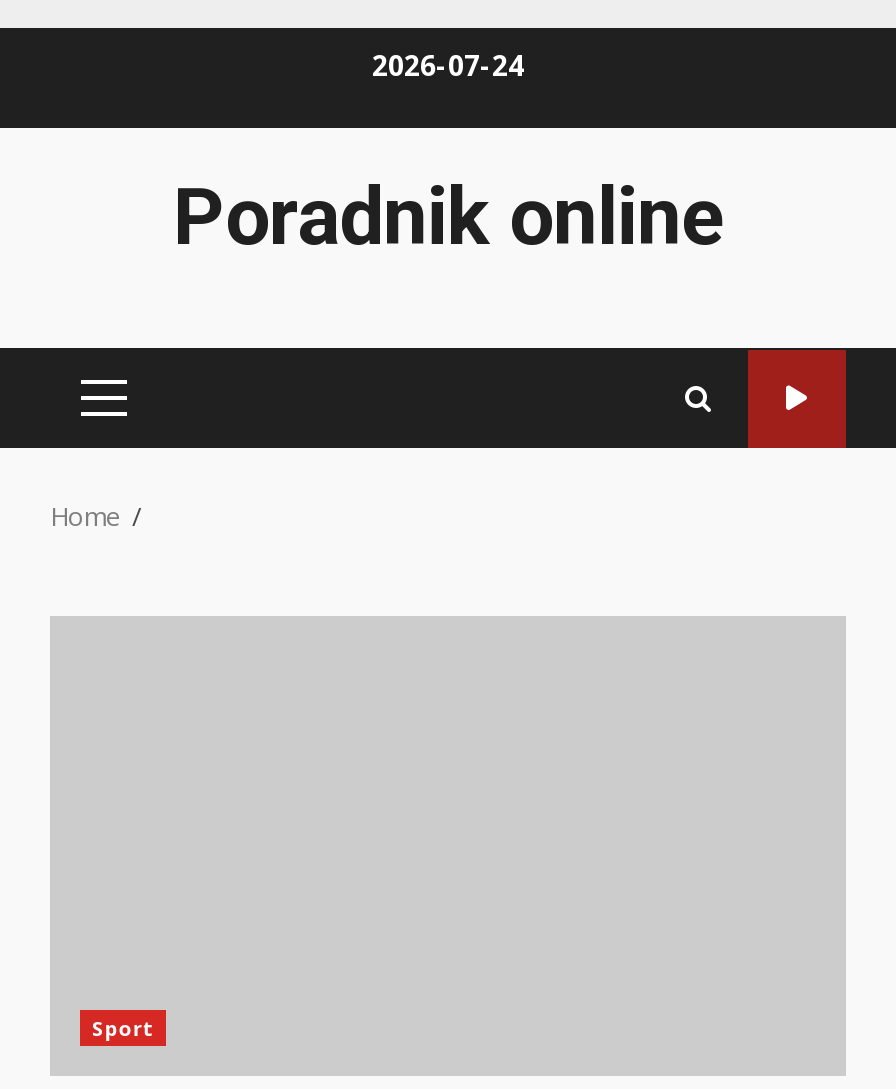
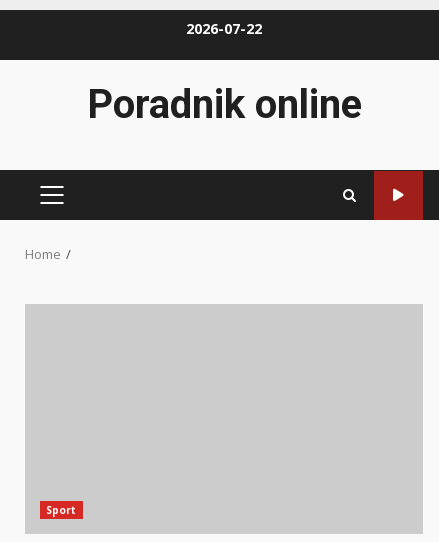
- 2026-07-24
+ 2026-07-22
